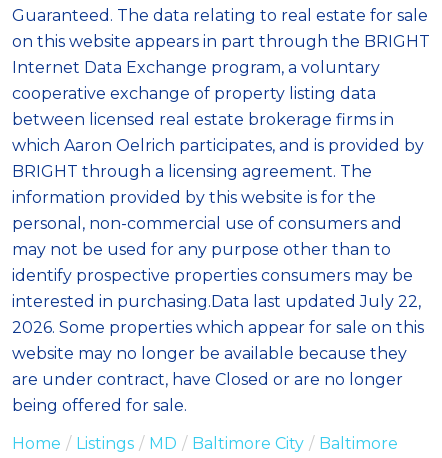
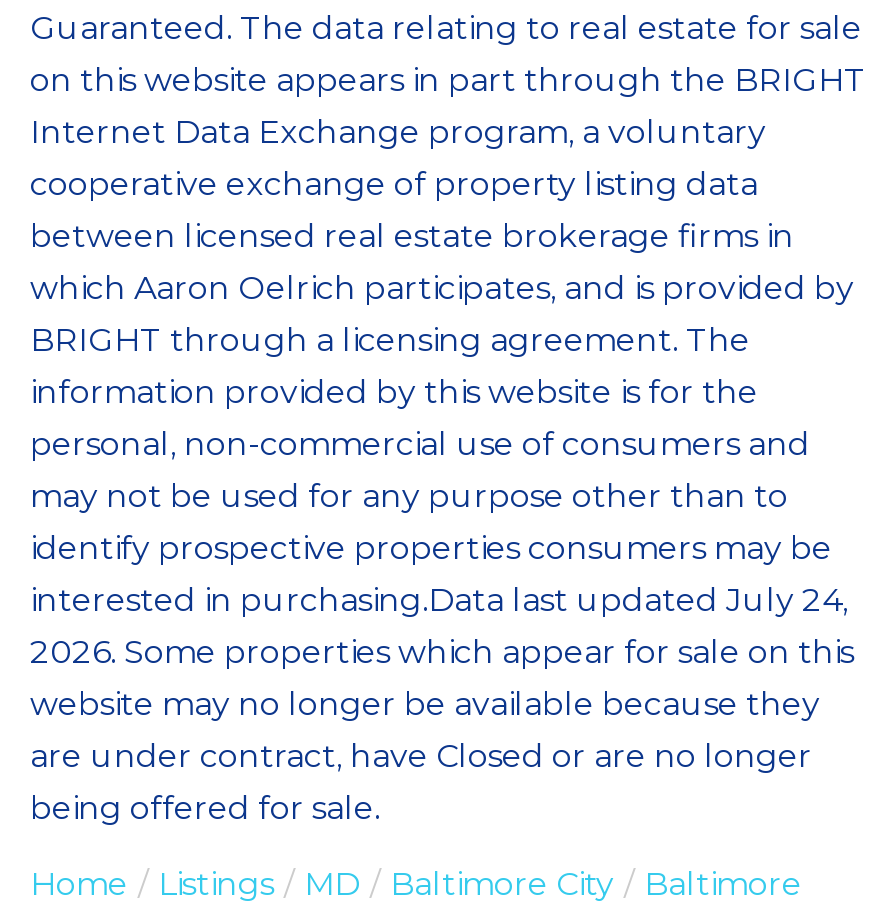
- interested in purchasing.Data last updated July 22,
+ interested in purchasing.Data last updated July 24,
